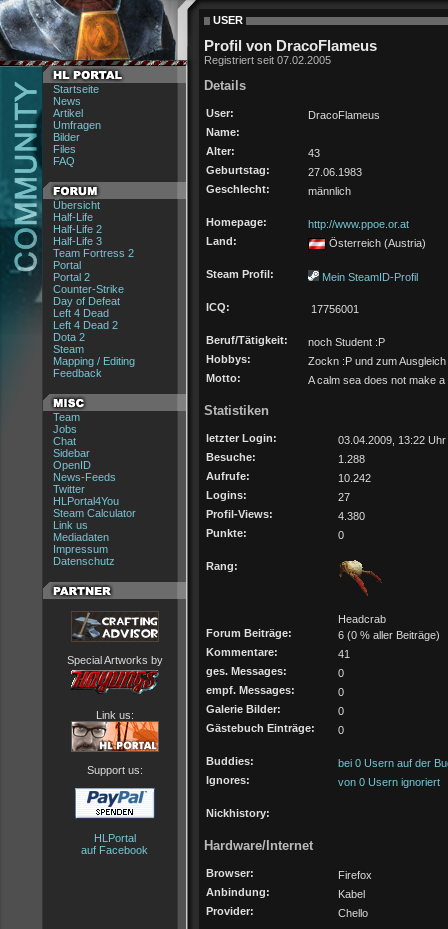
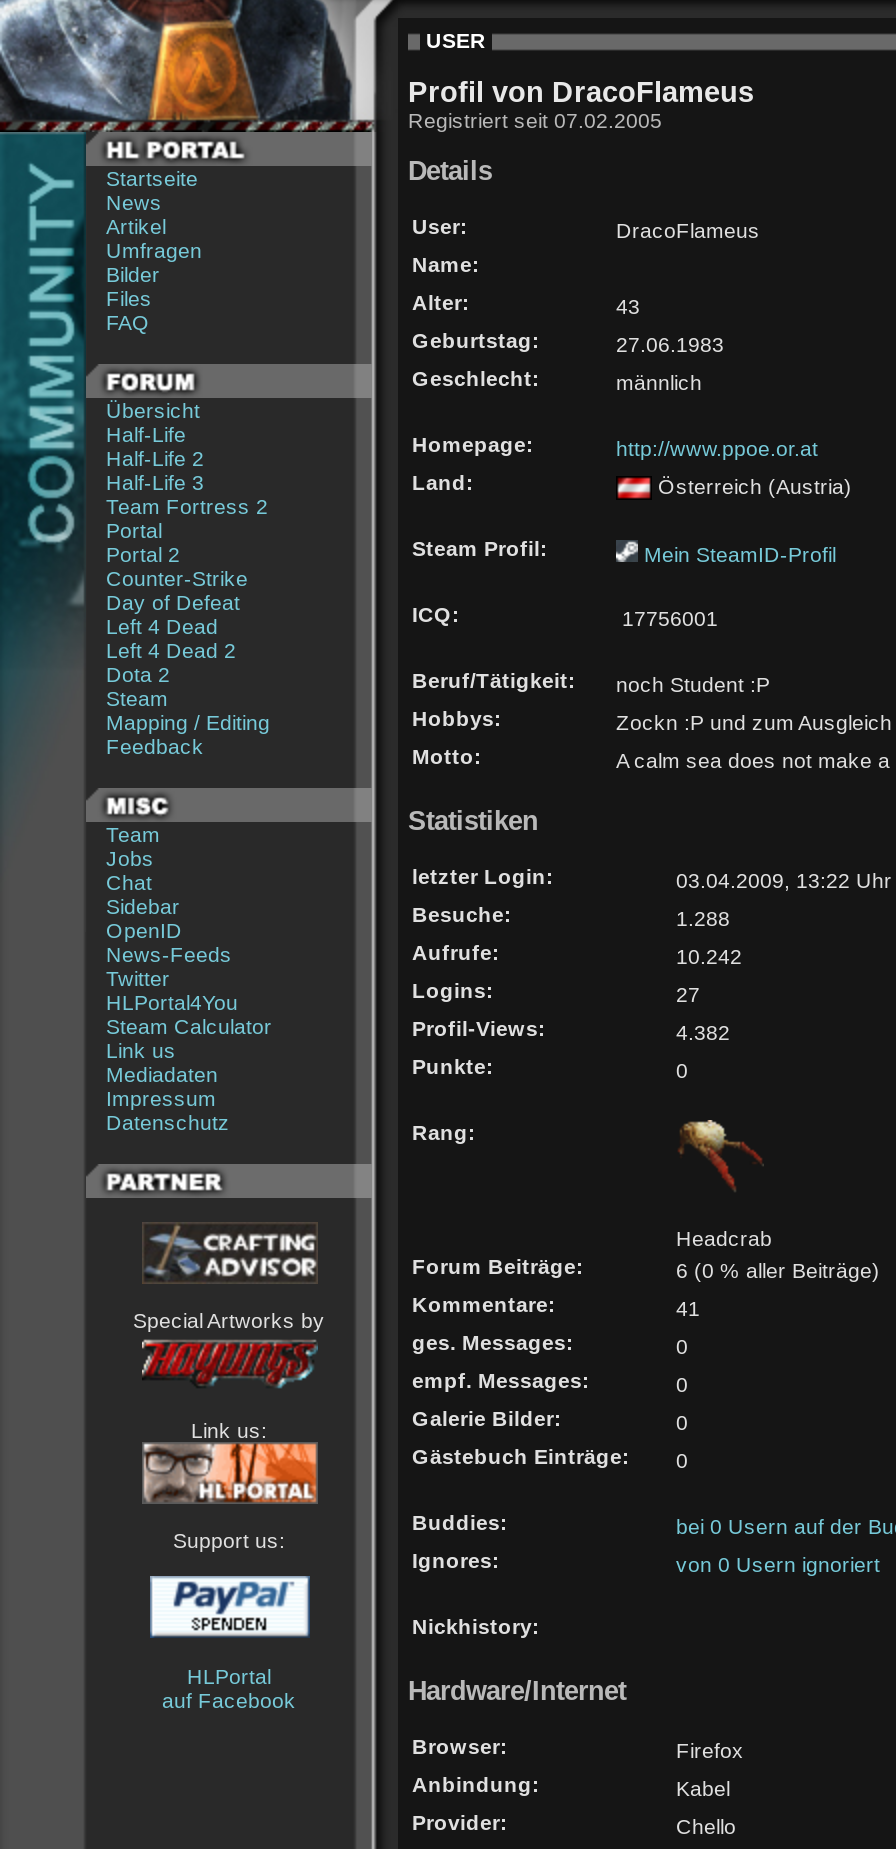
- 4.380
+ 4.382
